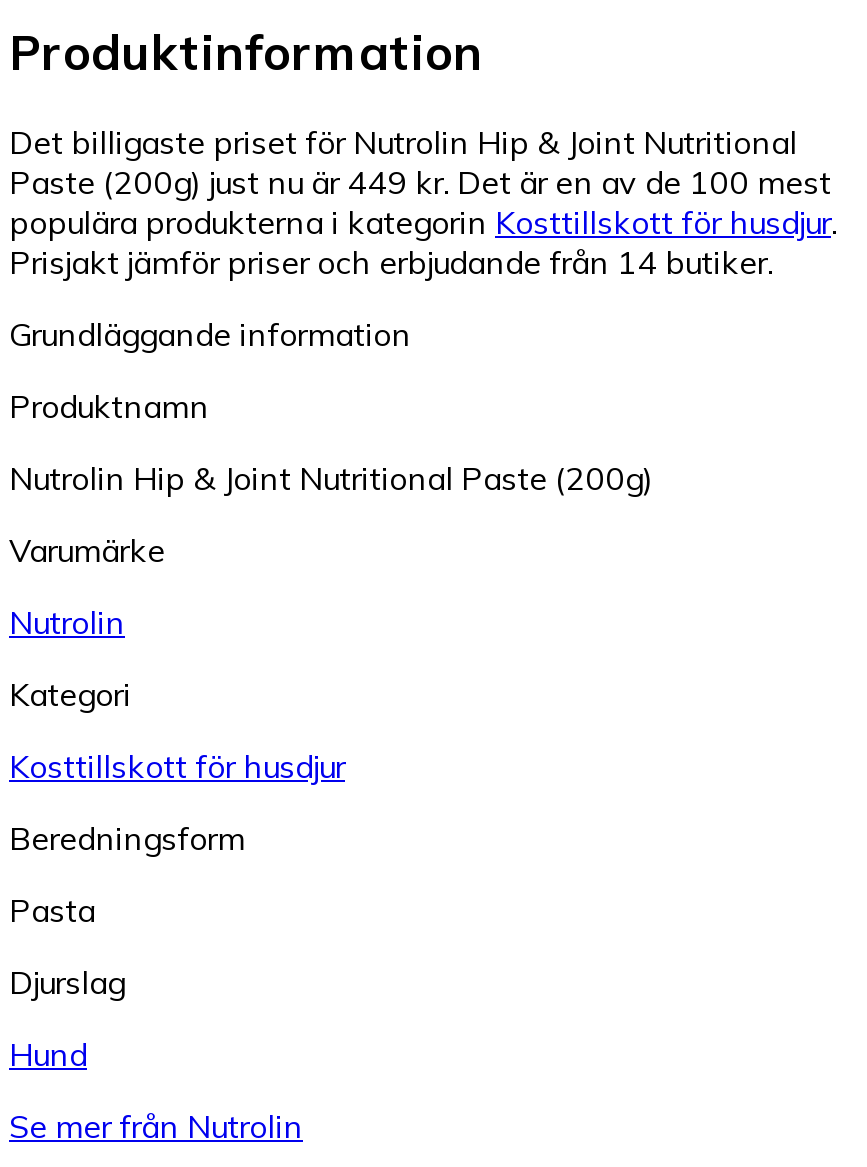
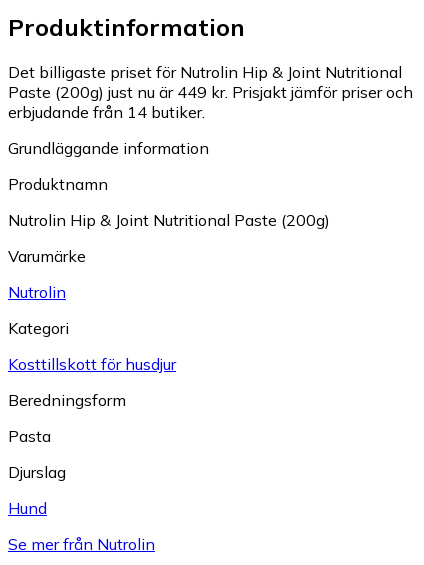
- Paste (200g) just nu är 449 kr. Det är en av de 100 mest
- populära produkterna i kategorin Kosttillskott för husdjur.
- Prisjakt jämför priser och erbjudande från 14 butiker.
+ Paste (200g) just nu är 449 kr. Prisjakt jämför priser och
+ erbjudande från 14 butiker.
